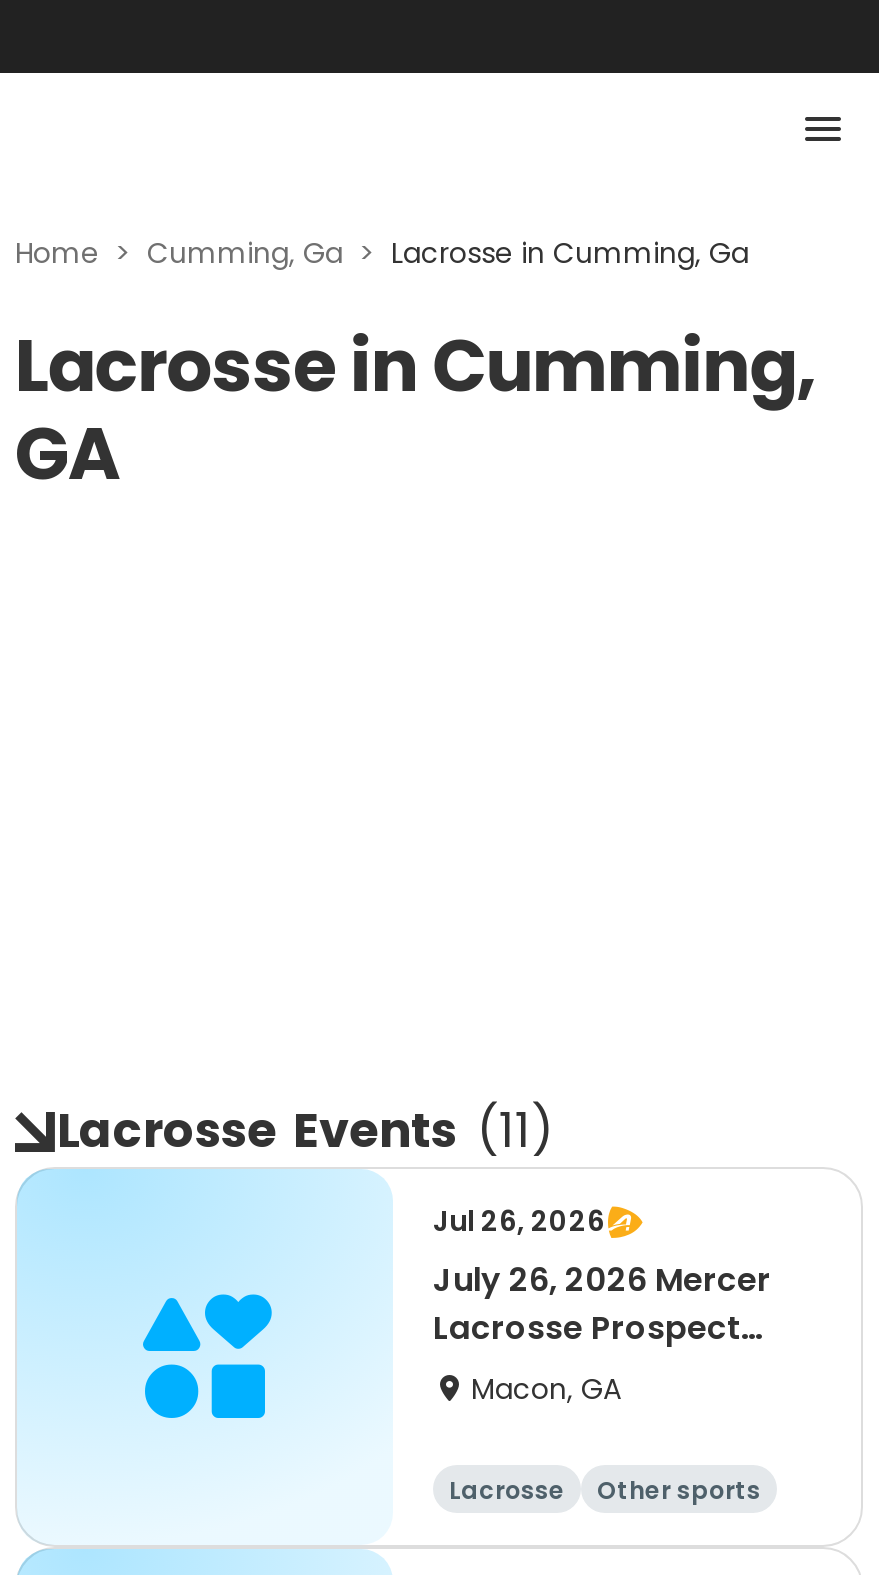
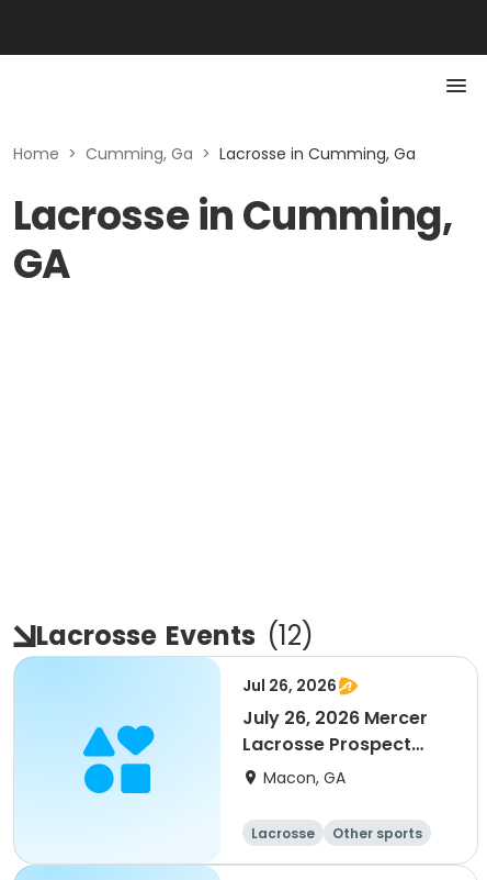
- Lacrosse Events (11)
+ Lacrosse Events (12)
